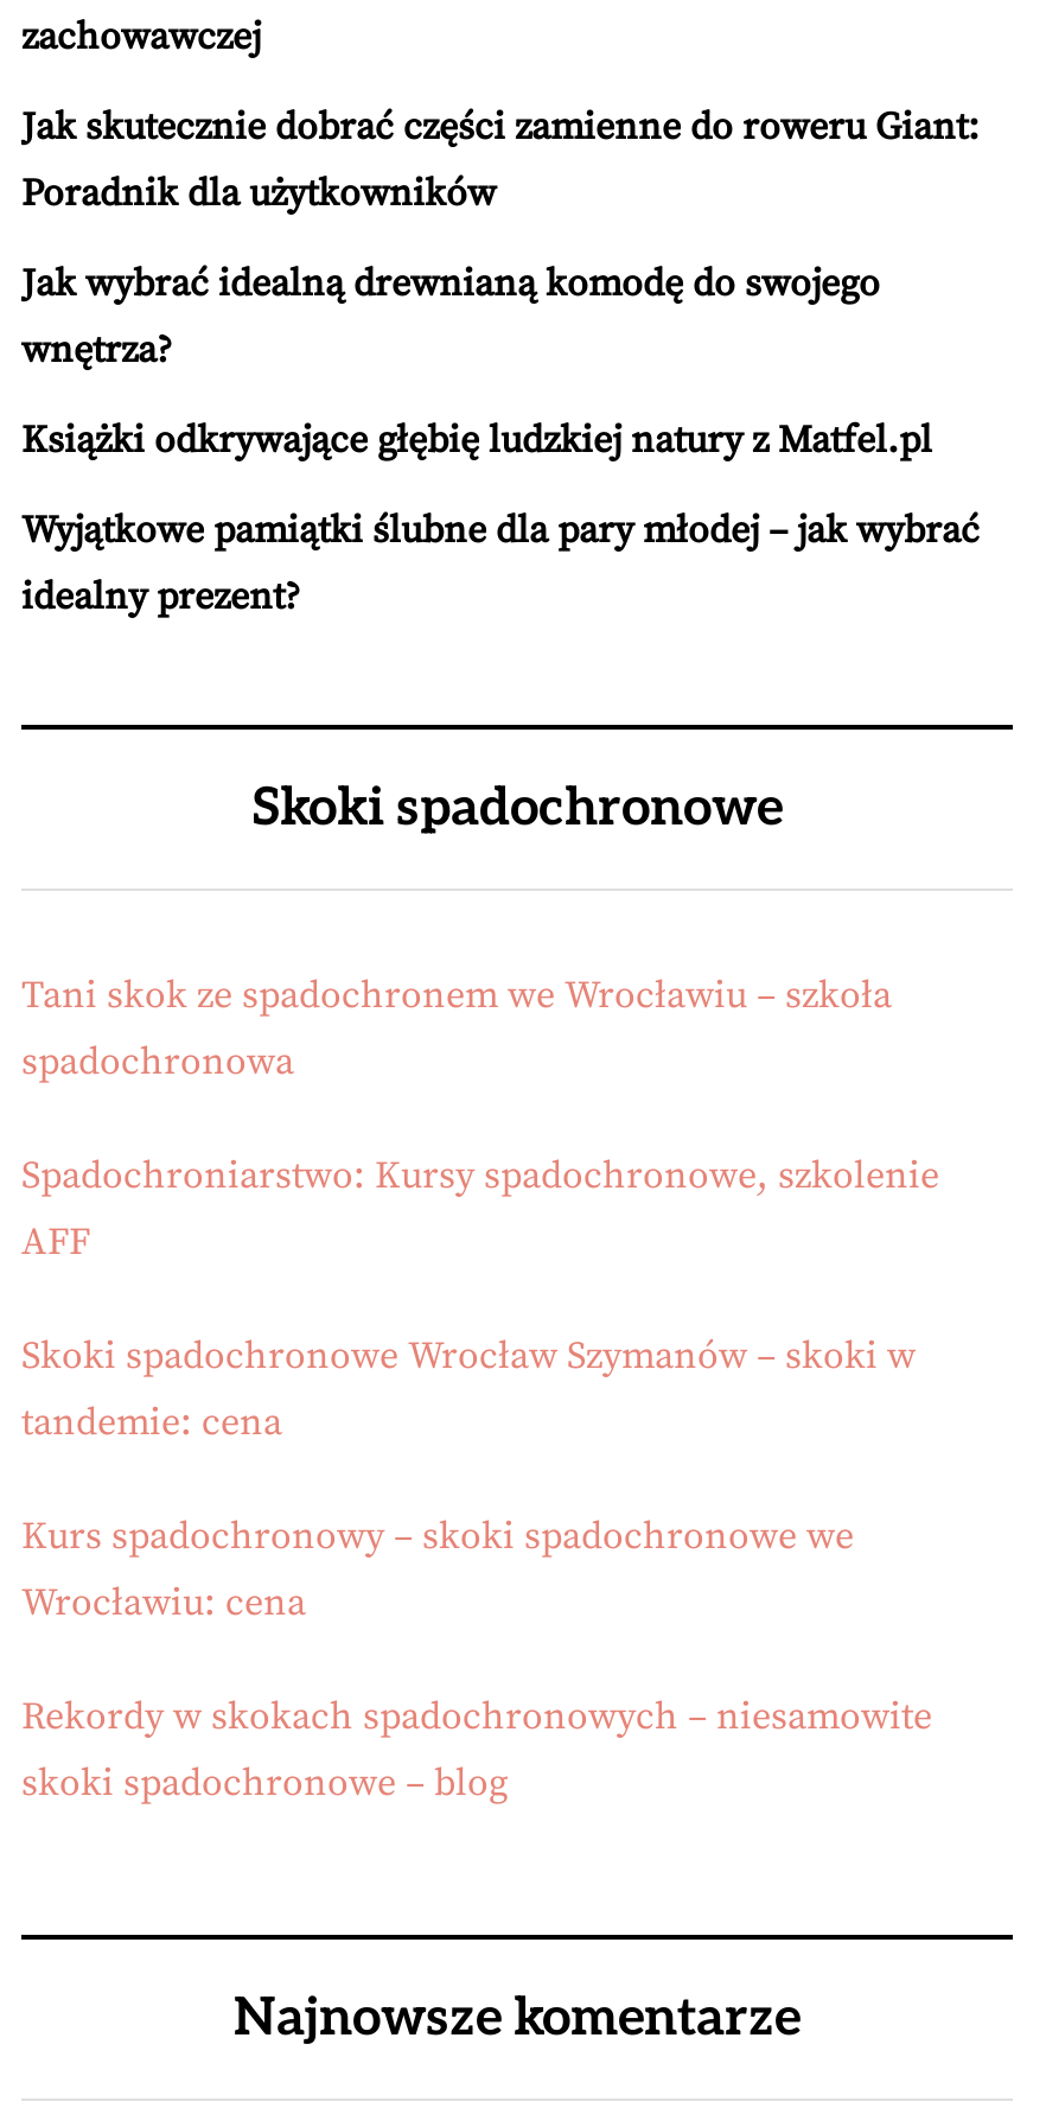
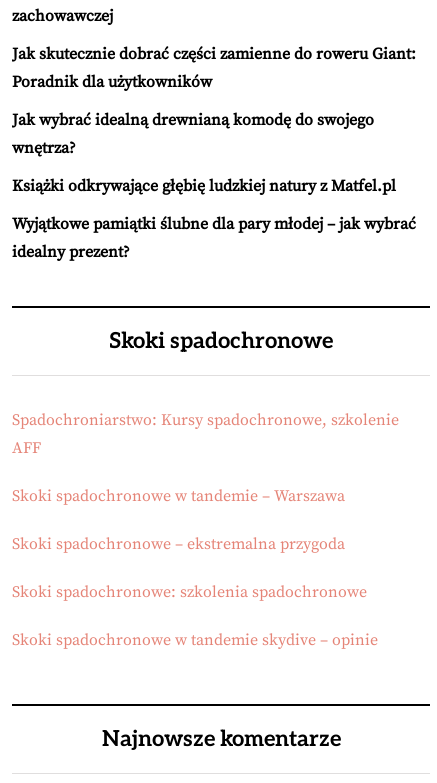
- Tani skok ze spadochronem we Wrocławiu – szkoła
- spadochronowa

- Skoki spadochronowe Wrocław Szymanów – skoki w
- tandemie: cena
- Kurs spadochronowy – skoki spadochronowe we
- Wrocławiu: cena
- Rekordy w skokach spadochronowych – niesamowite
- skoki spadochronowe – blog
+ Skoki spadochronowe w tandemie – Warszawa
+ Skoki spadochronowe – ekstremalna przygoda
+ Skoki spadochronowe: szkolenia spadochronowe
+ Skoki spadochronowe w tandemie skydive – opinie
